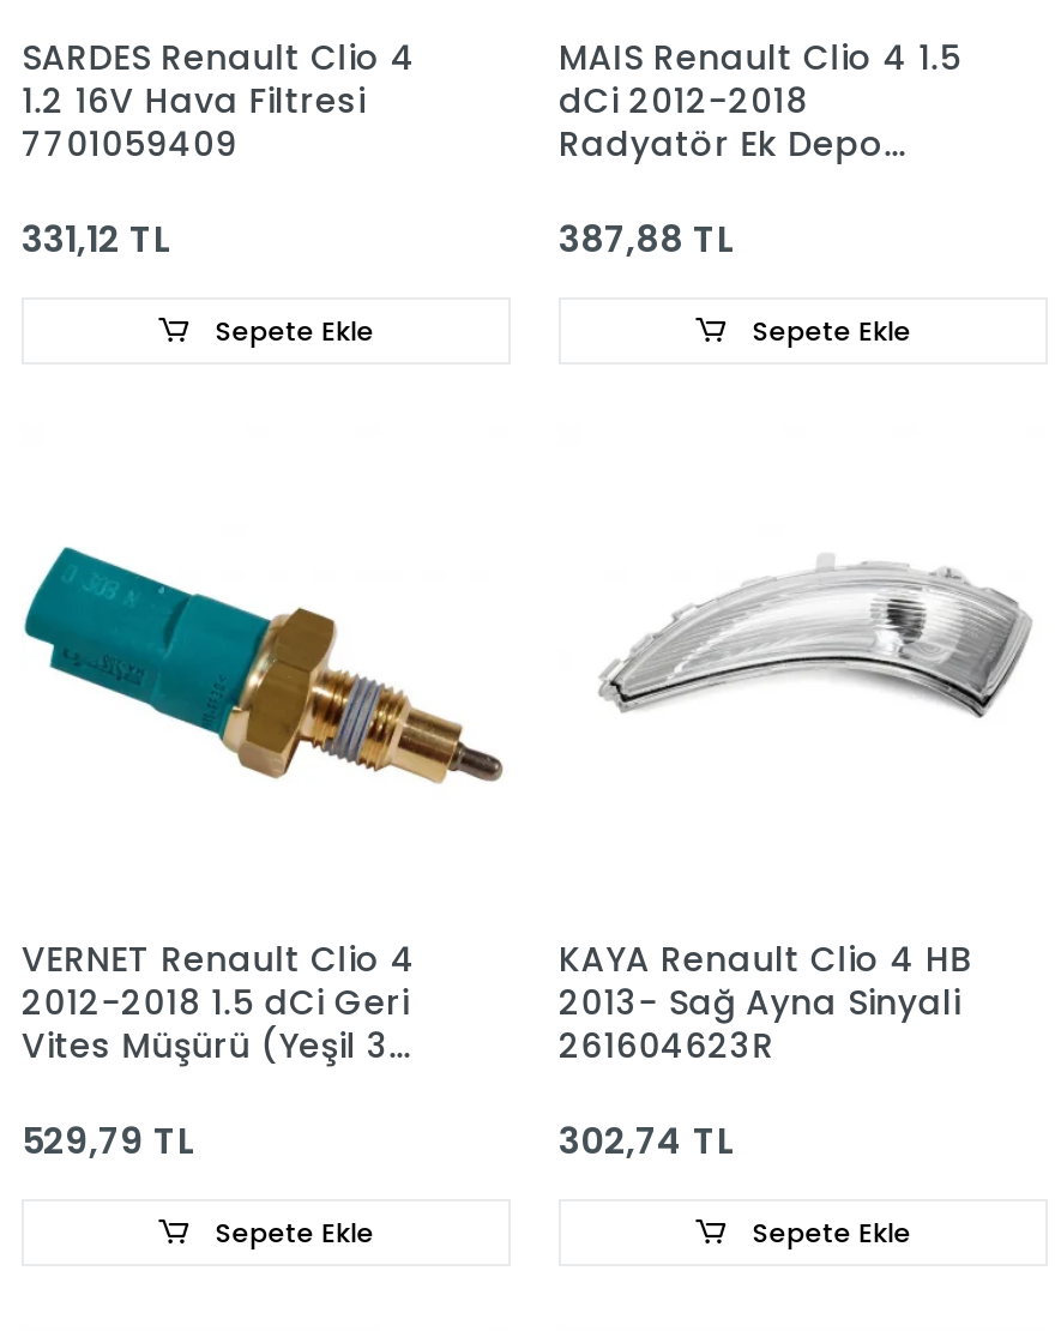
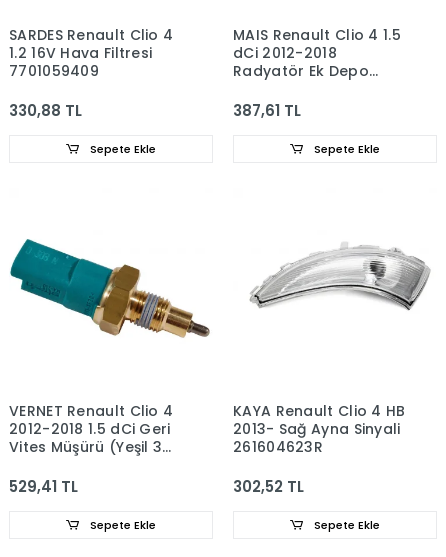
- 331,12 TL
+ 330,88 TL

- 387,88 TL
+ 387,61 TL

- 529,79 TL
+ 529,41 TL

- 302,74 TL
+ 302,52 TL
